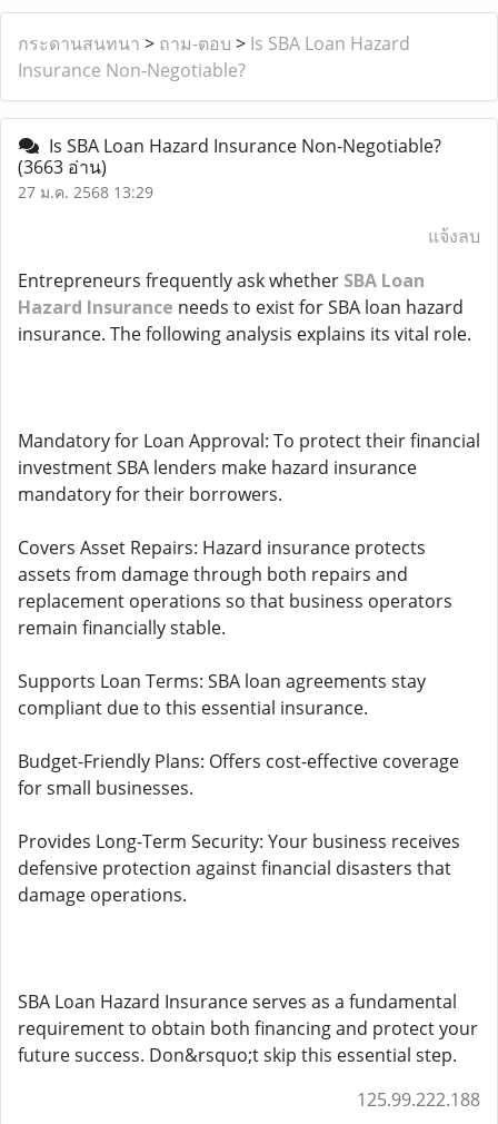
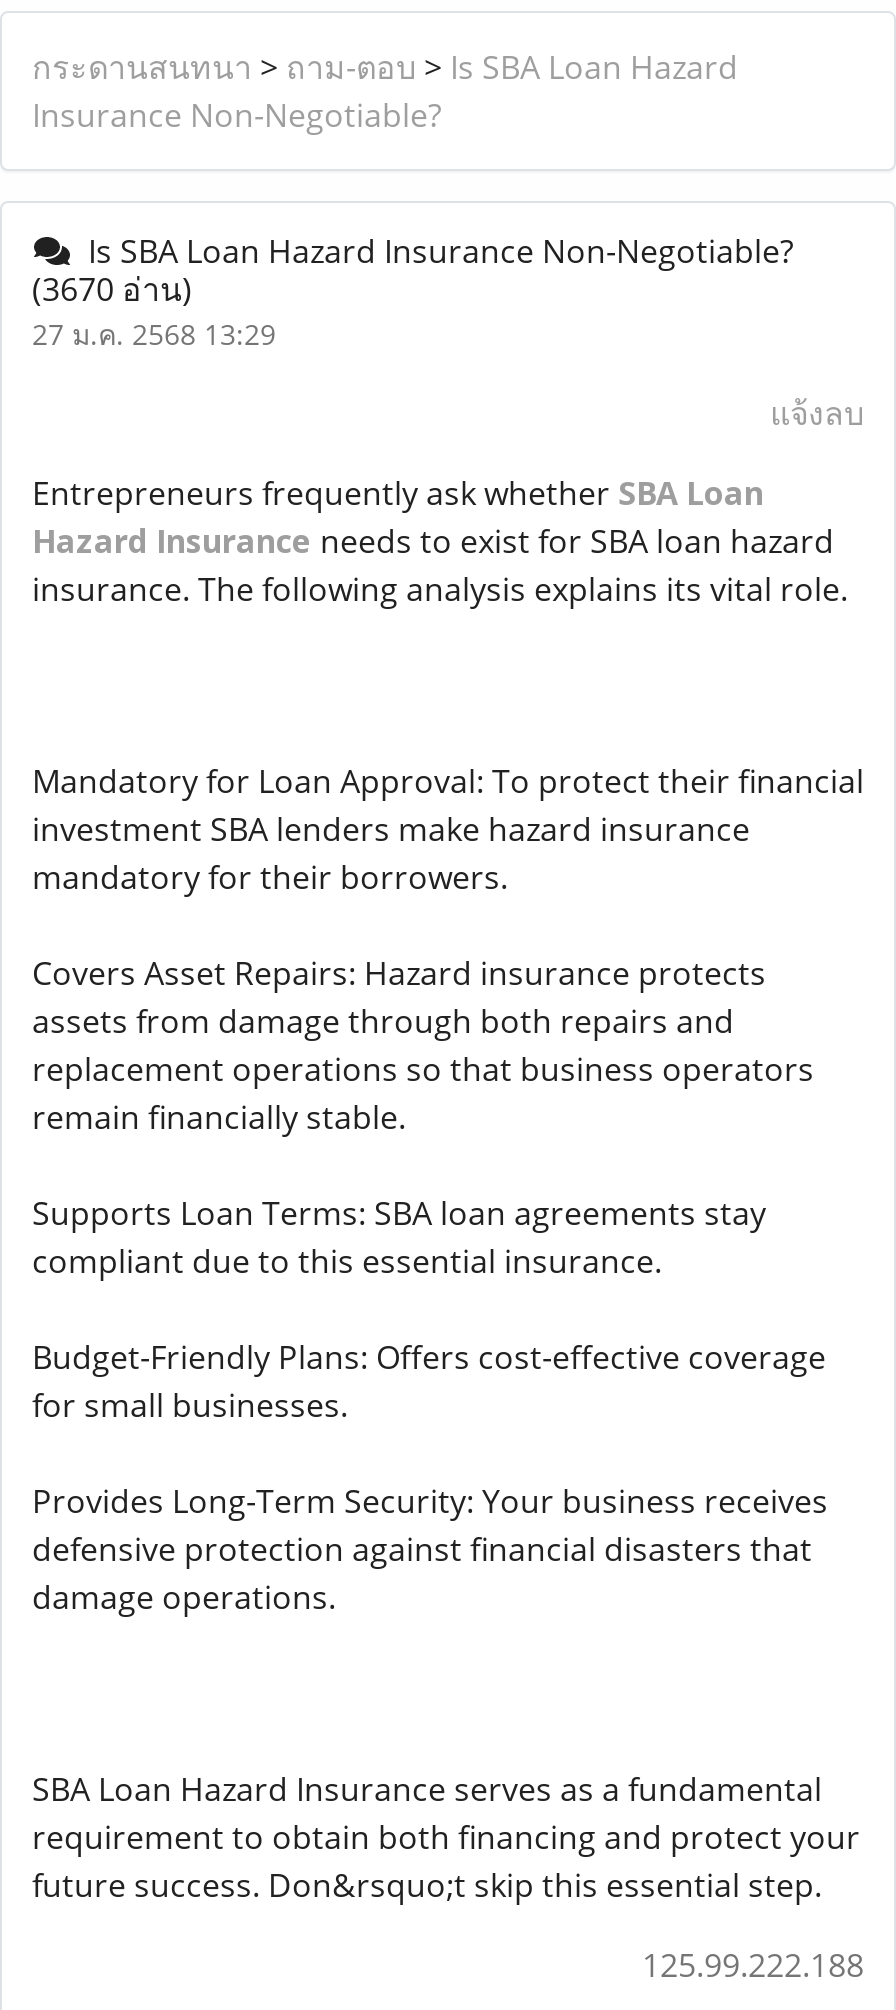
- (3663 อ่าน)
+ (3670 อ่าน)
